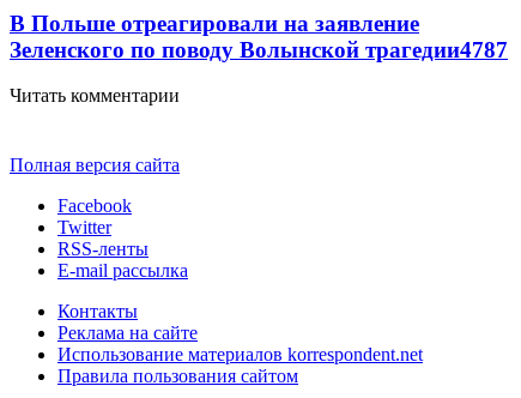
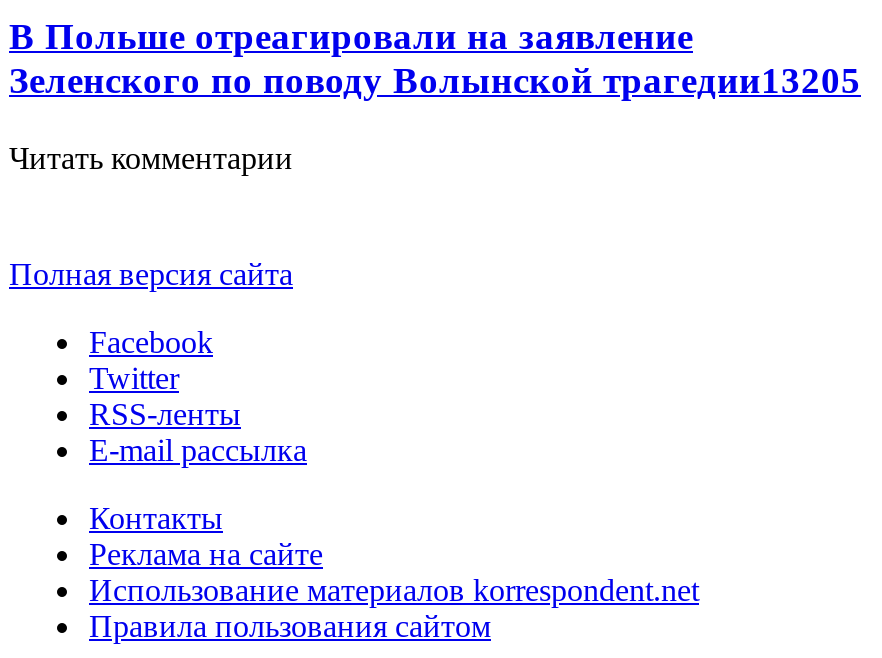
- Зеленского по поводу Волынской трагедии4787
+ Зеленского по поводу Волынской трагедии13205
